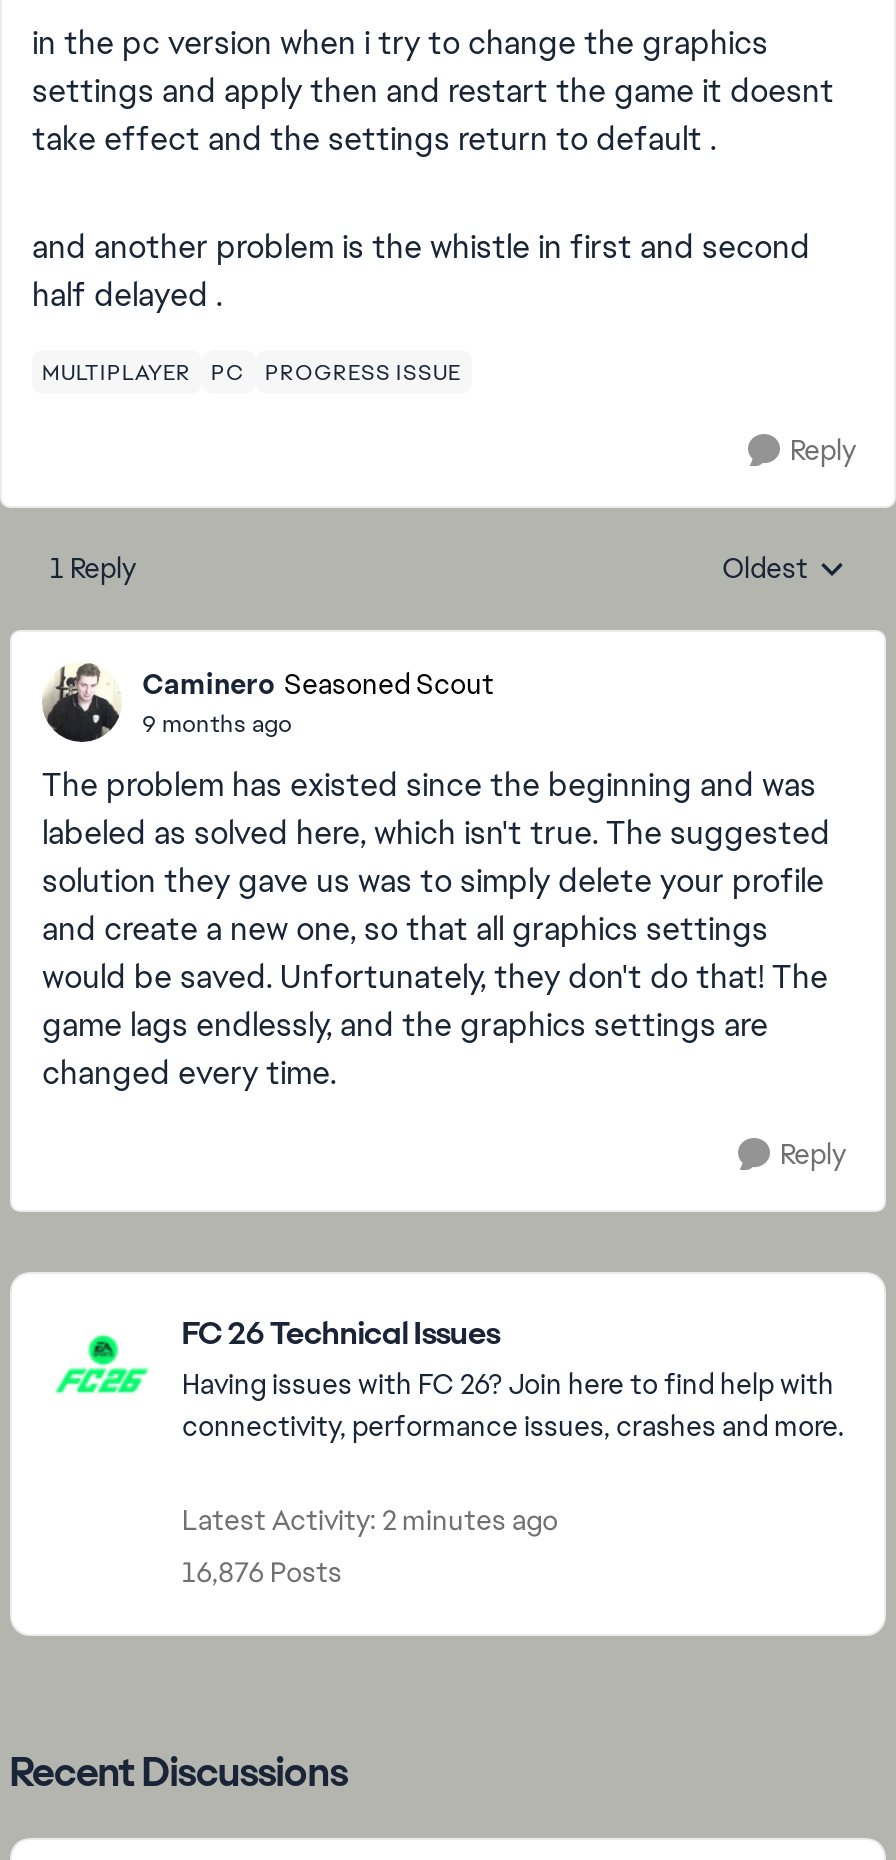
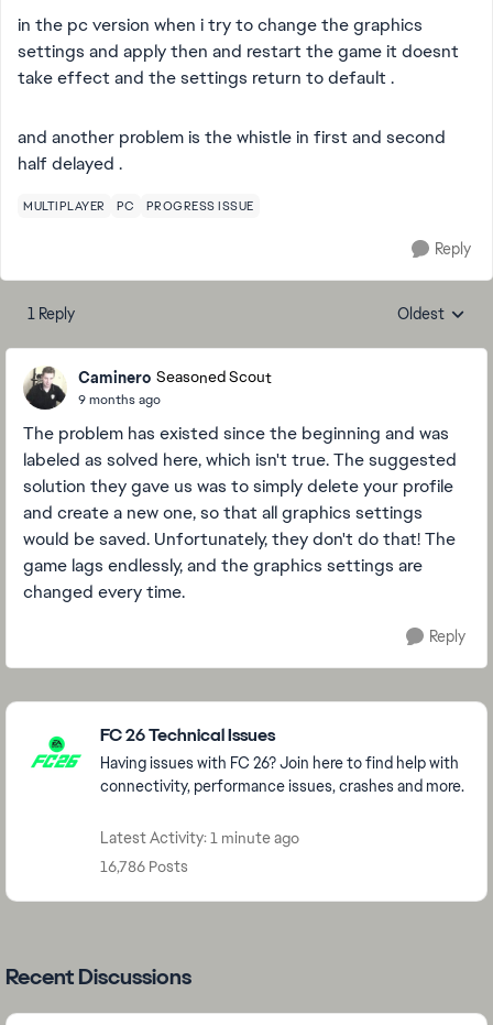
- Latest Activity: 2 minutes ago
+ Latest Activity: 1 minute ago

- 16,876 Posts
+ 16,786 Posts
